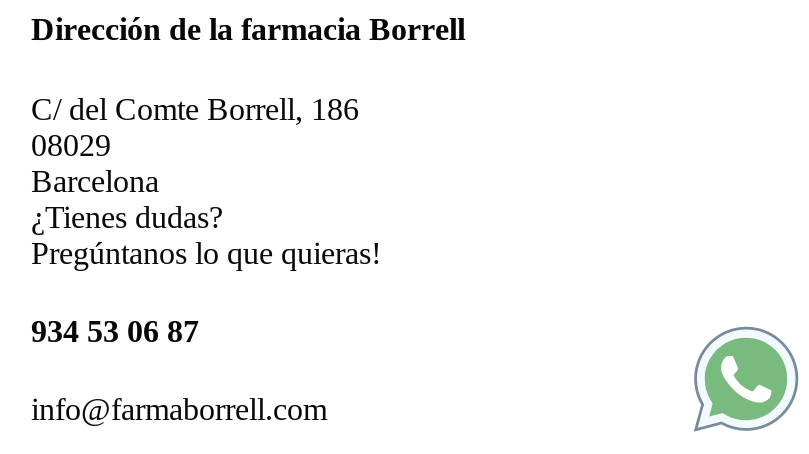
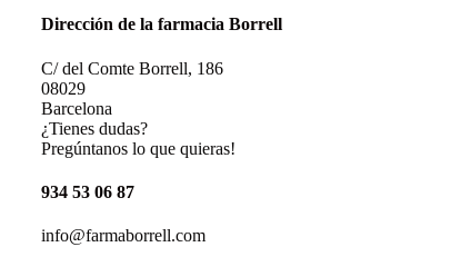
- [image]
